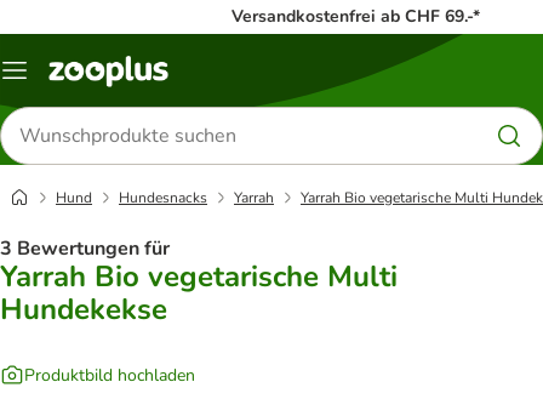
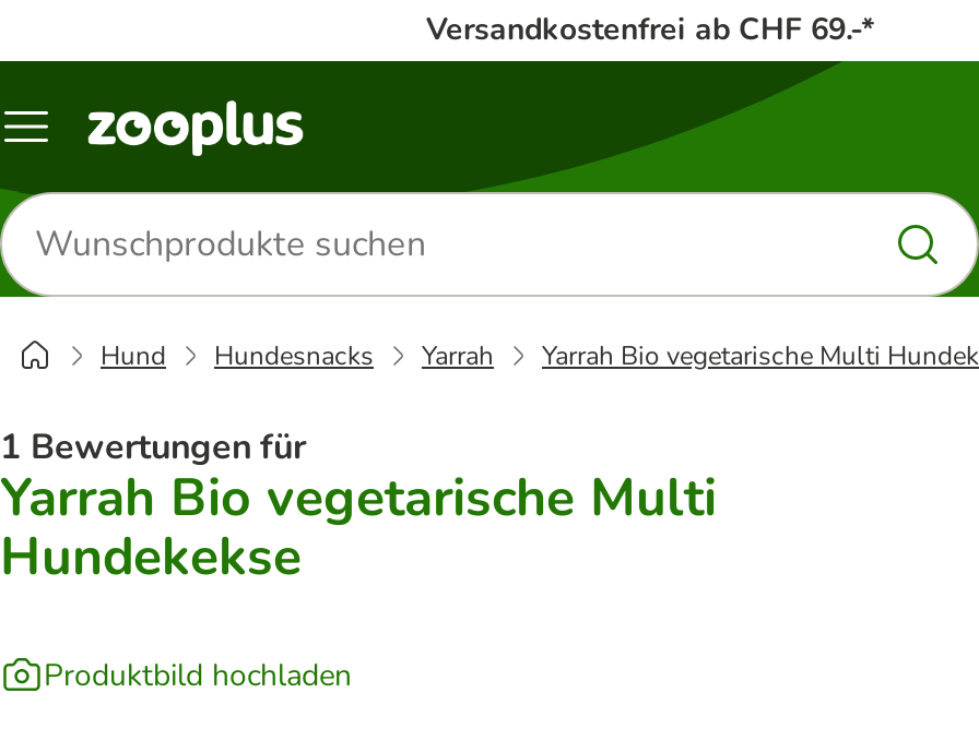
- 3 Bewertungen für
+ 1 Bewertungen für
